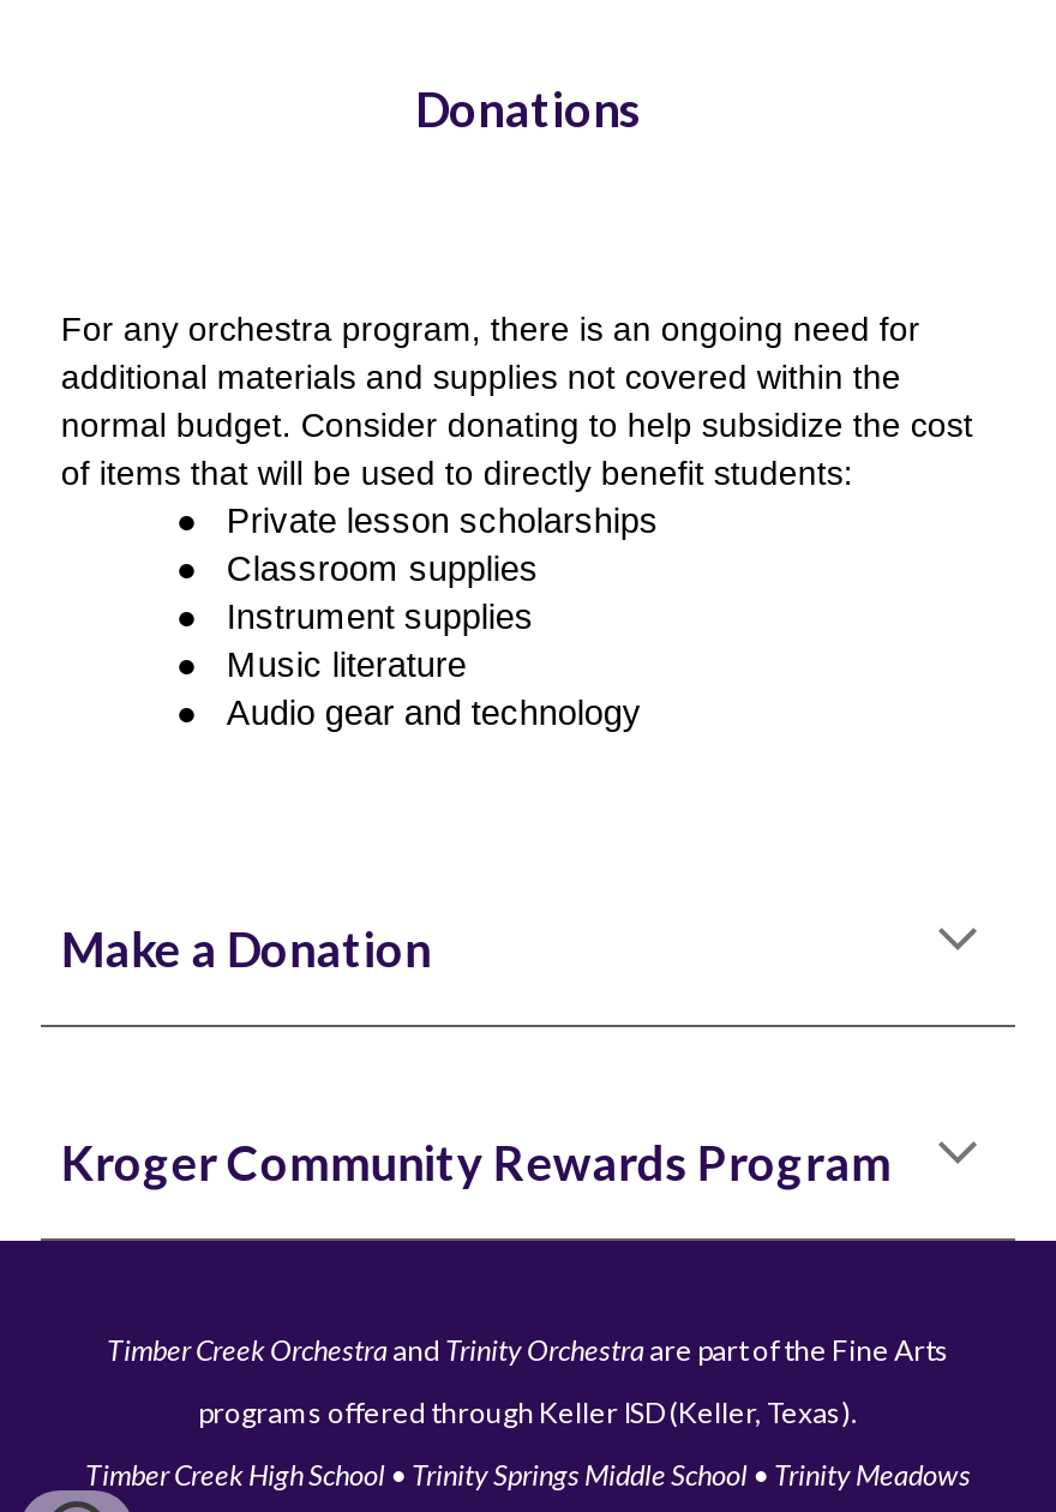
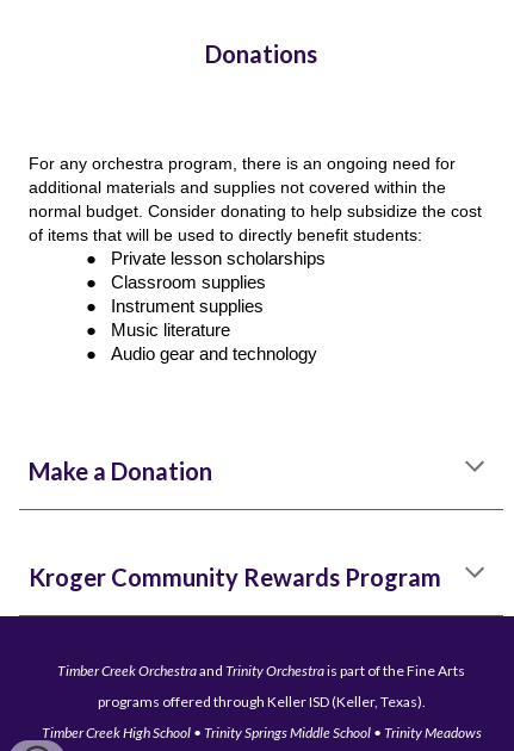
- Timber Creek Orchestra and Trinity Orchestra are part of the Fine Arts
+ Timber Creek Orchestraand Trinity Orchestra is part of the Fine Arts
